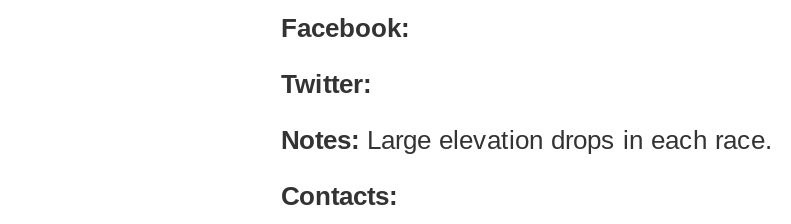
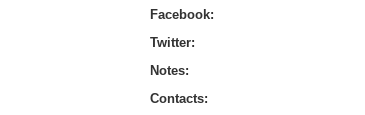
- Notes: Large elevation drops in each race.
+ Notes:
